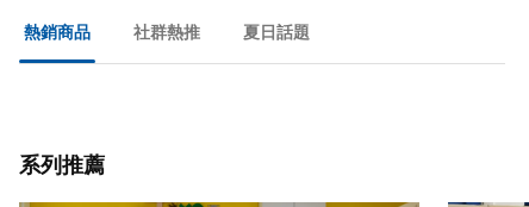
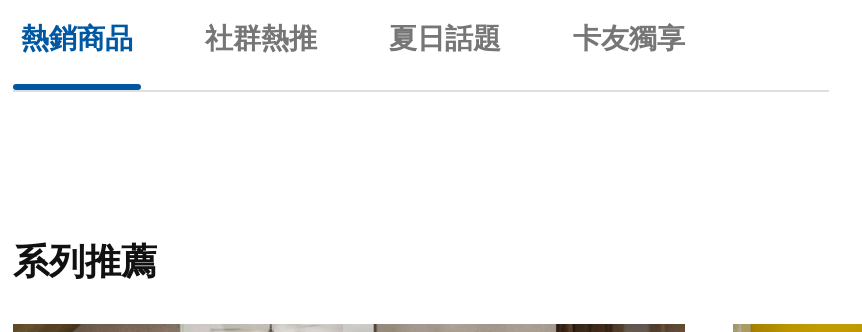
+ 卡友獨享
